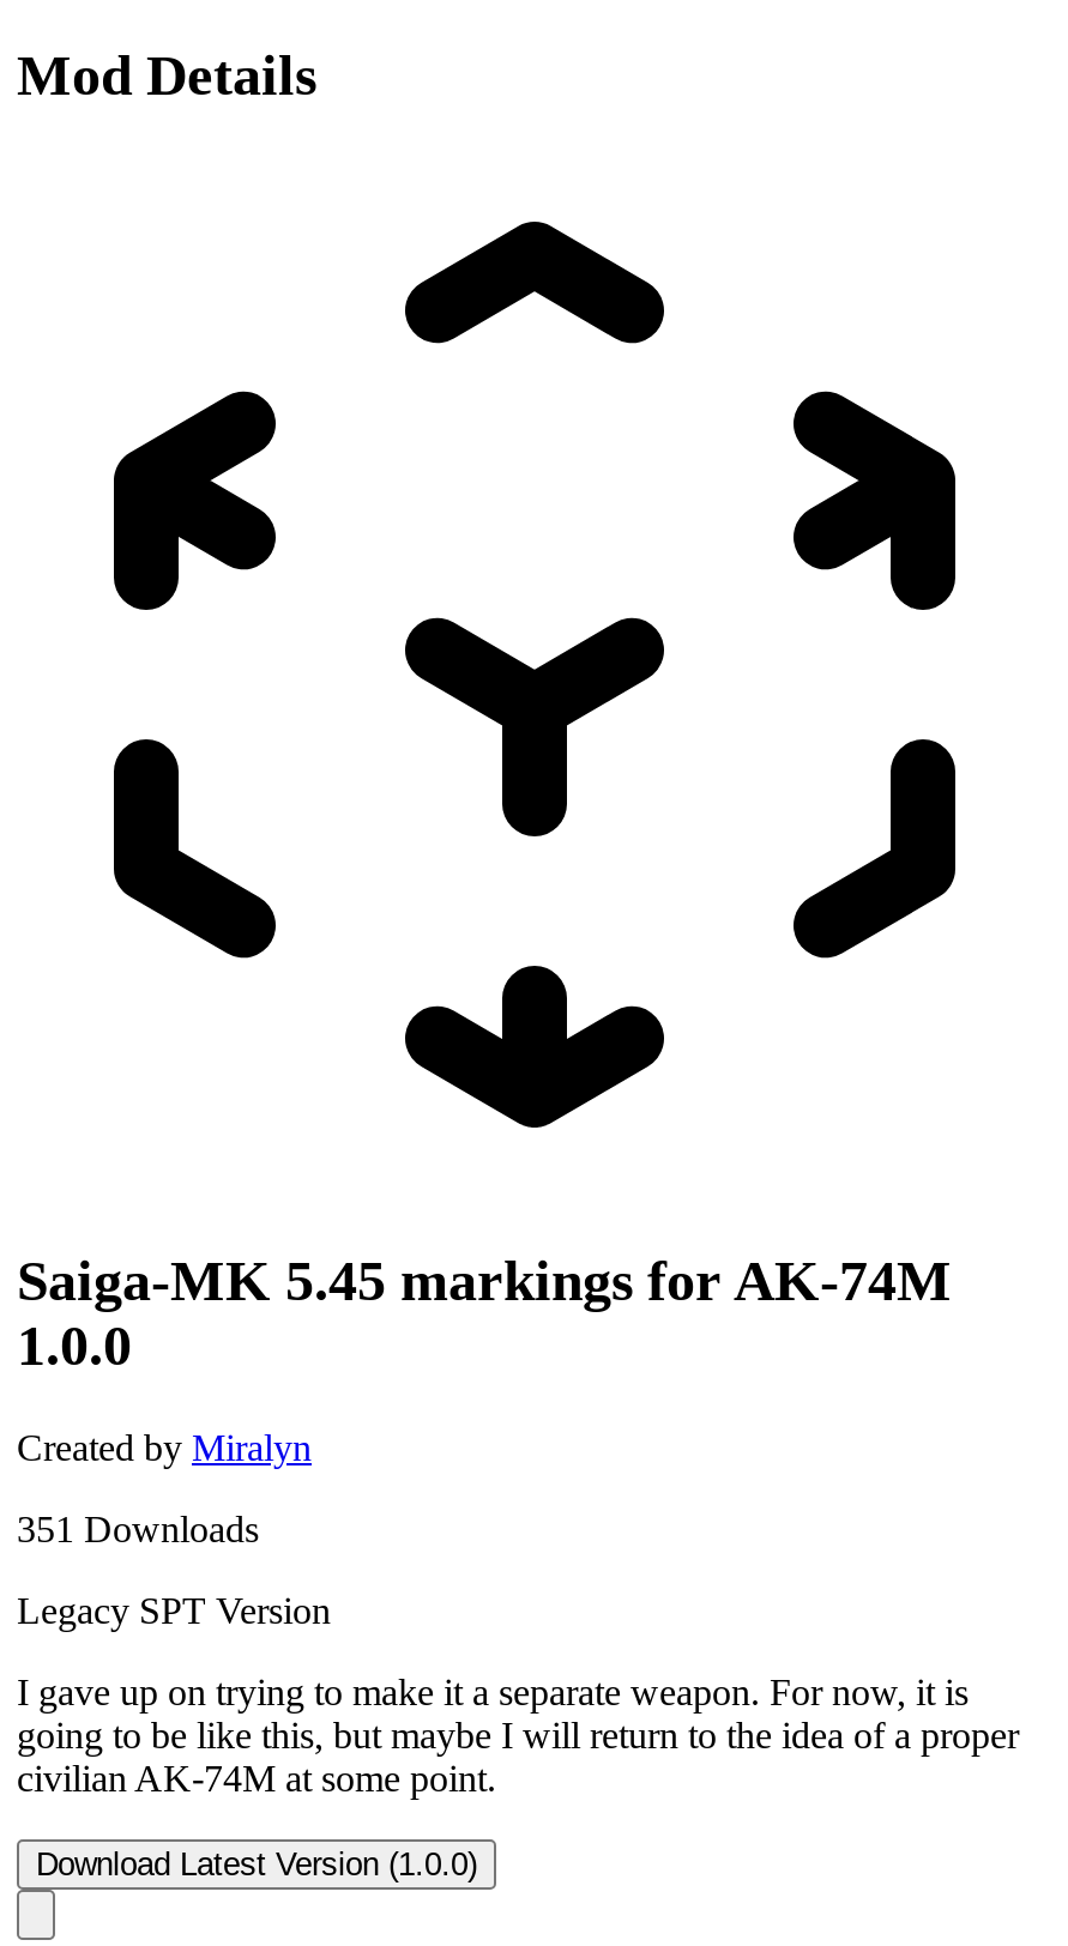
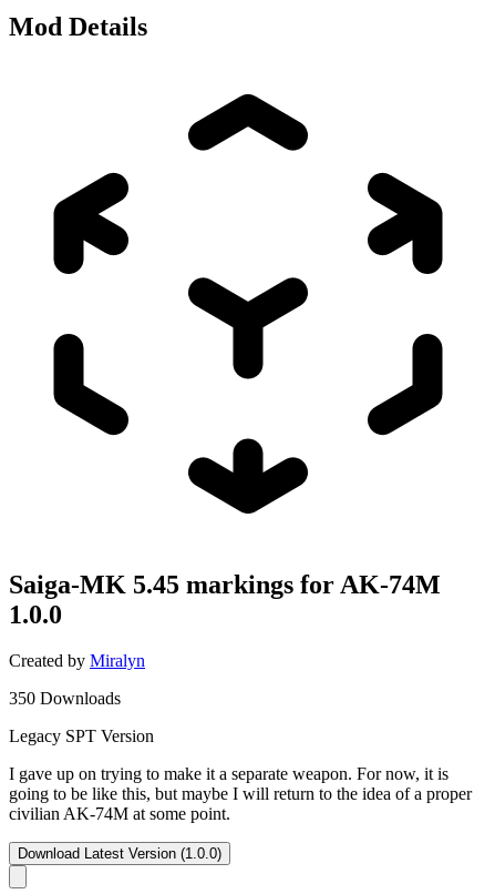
- 351 Downloads
+ 350 Downloads
